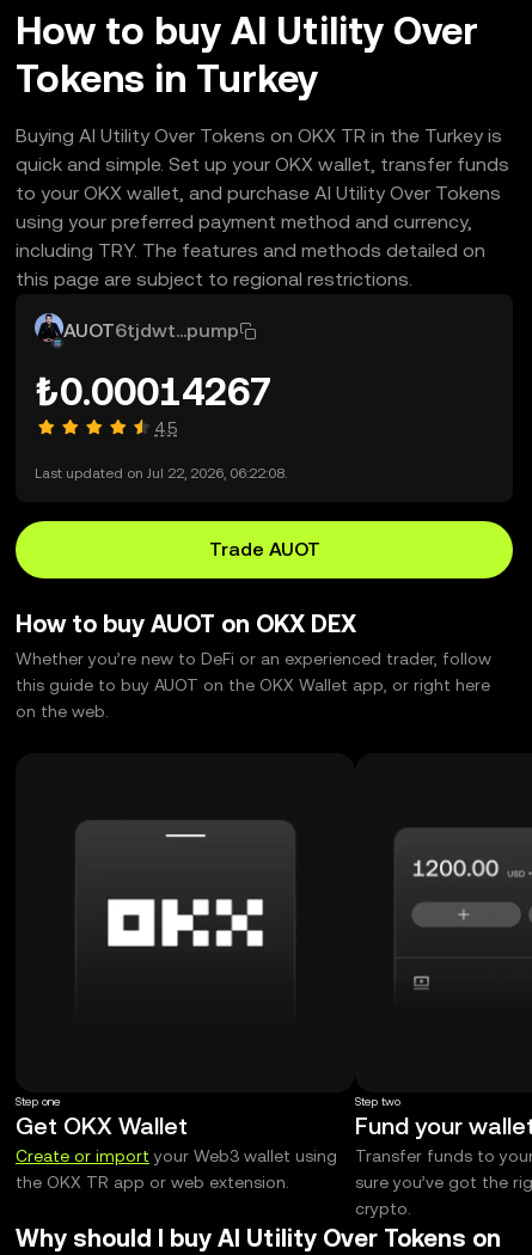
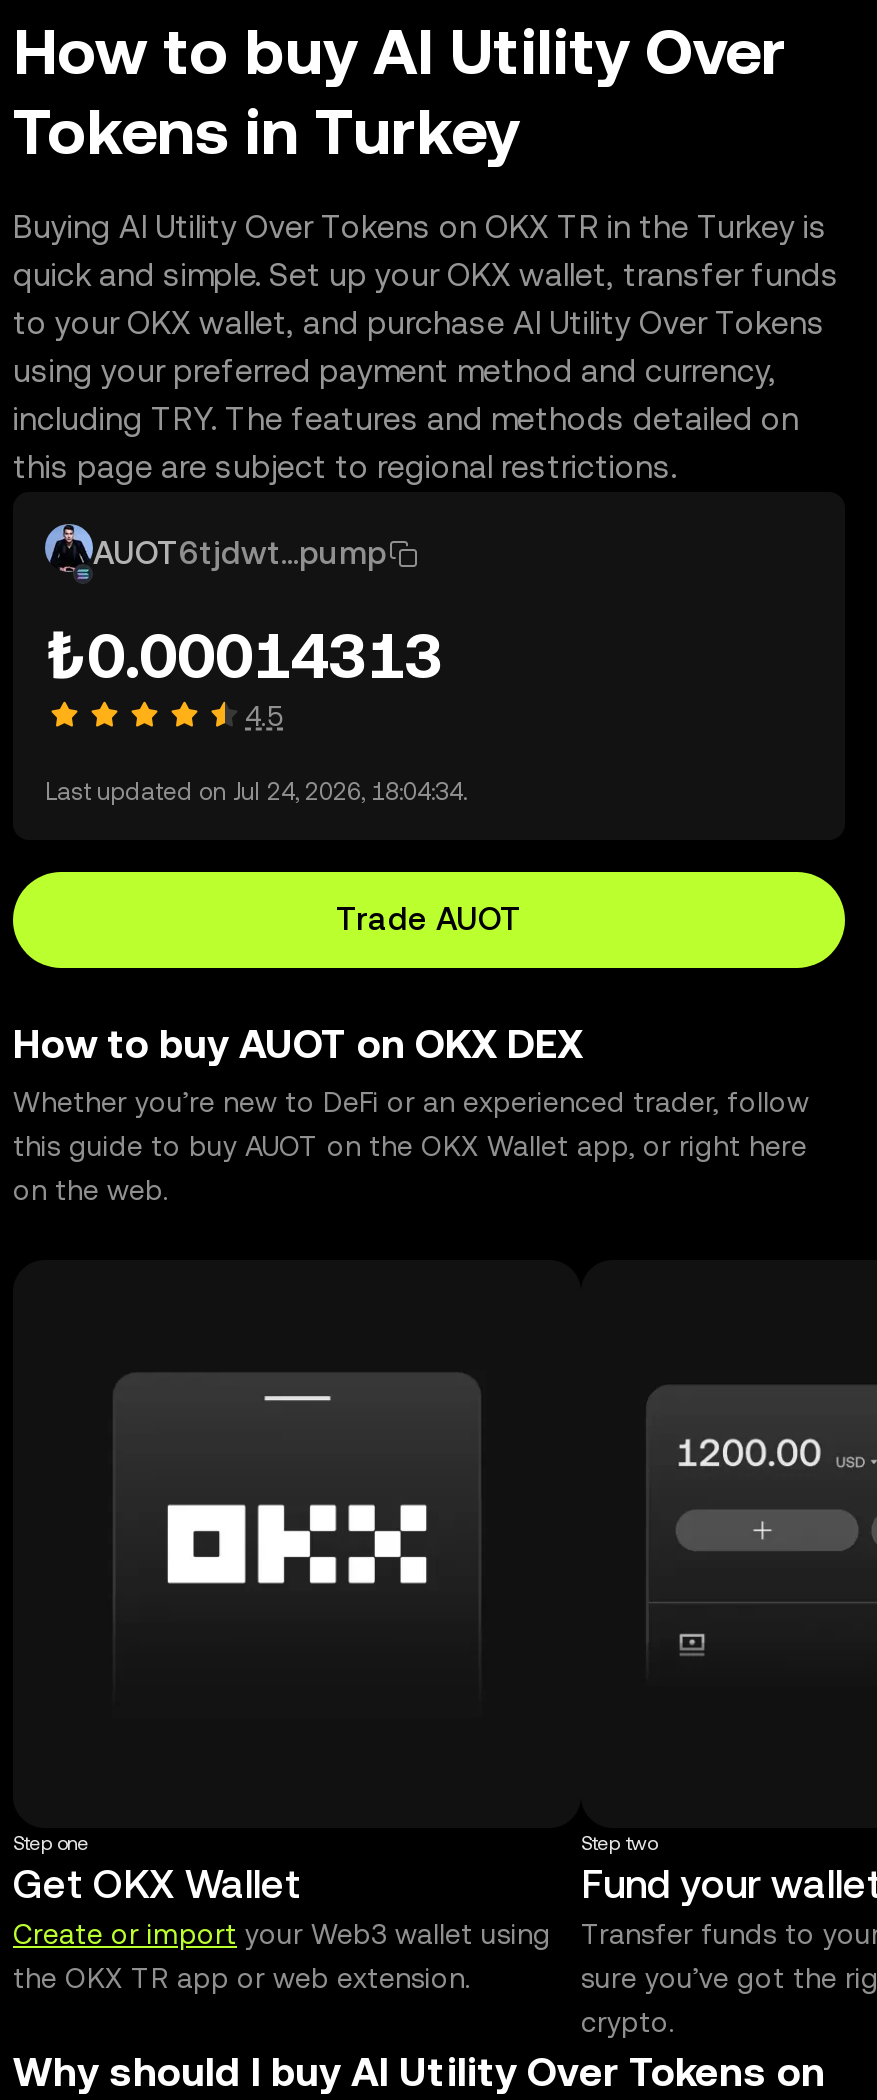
- ₺0.00014267
+ ₺0.00014313

- Last updated on Jul 22, 2026, 06:22:08.
+ Last updated on Jul 24, 2026, 18:04:34.
